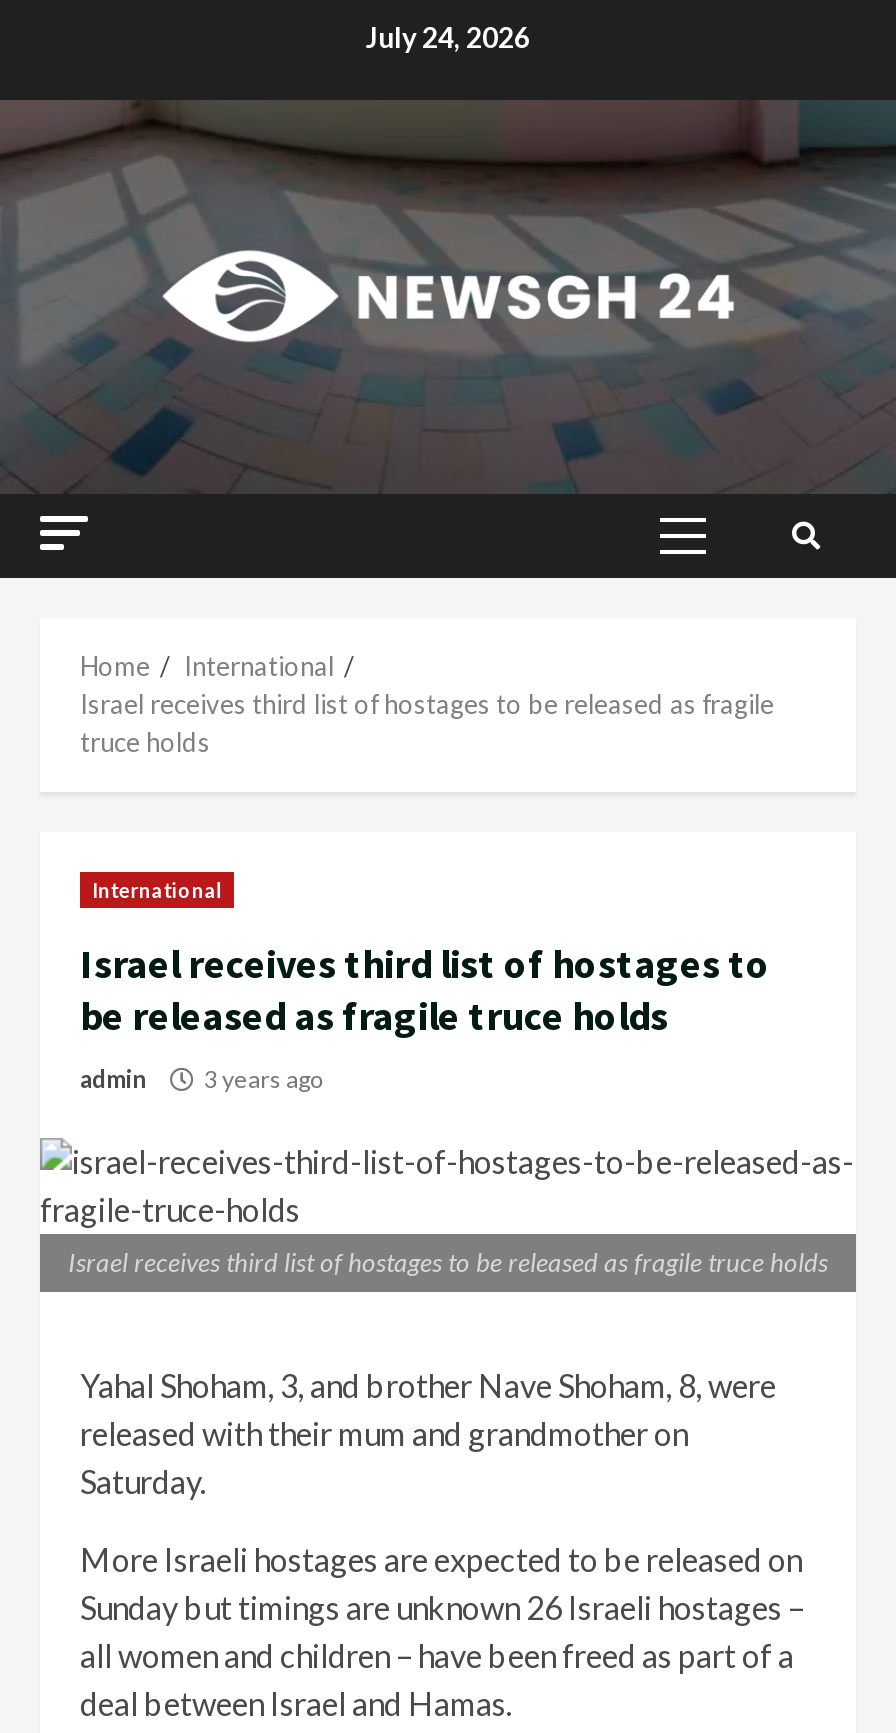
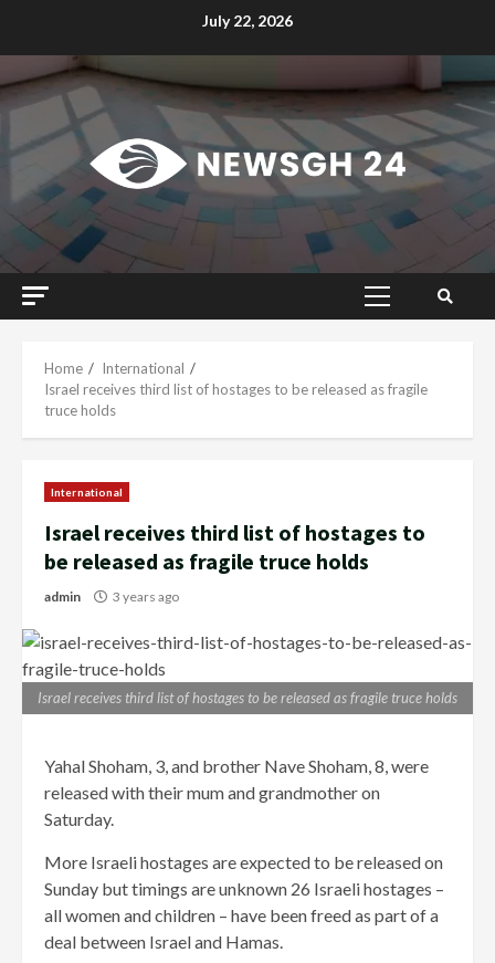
- July 24, 2026
+ July 22, 2026
